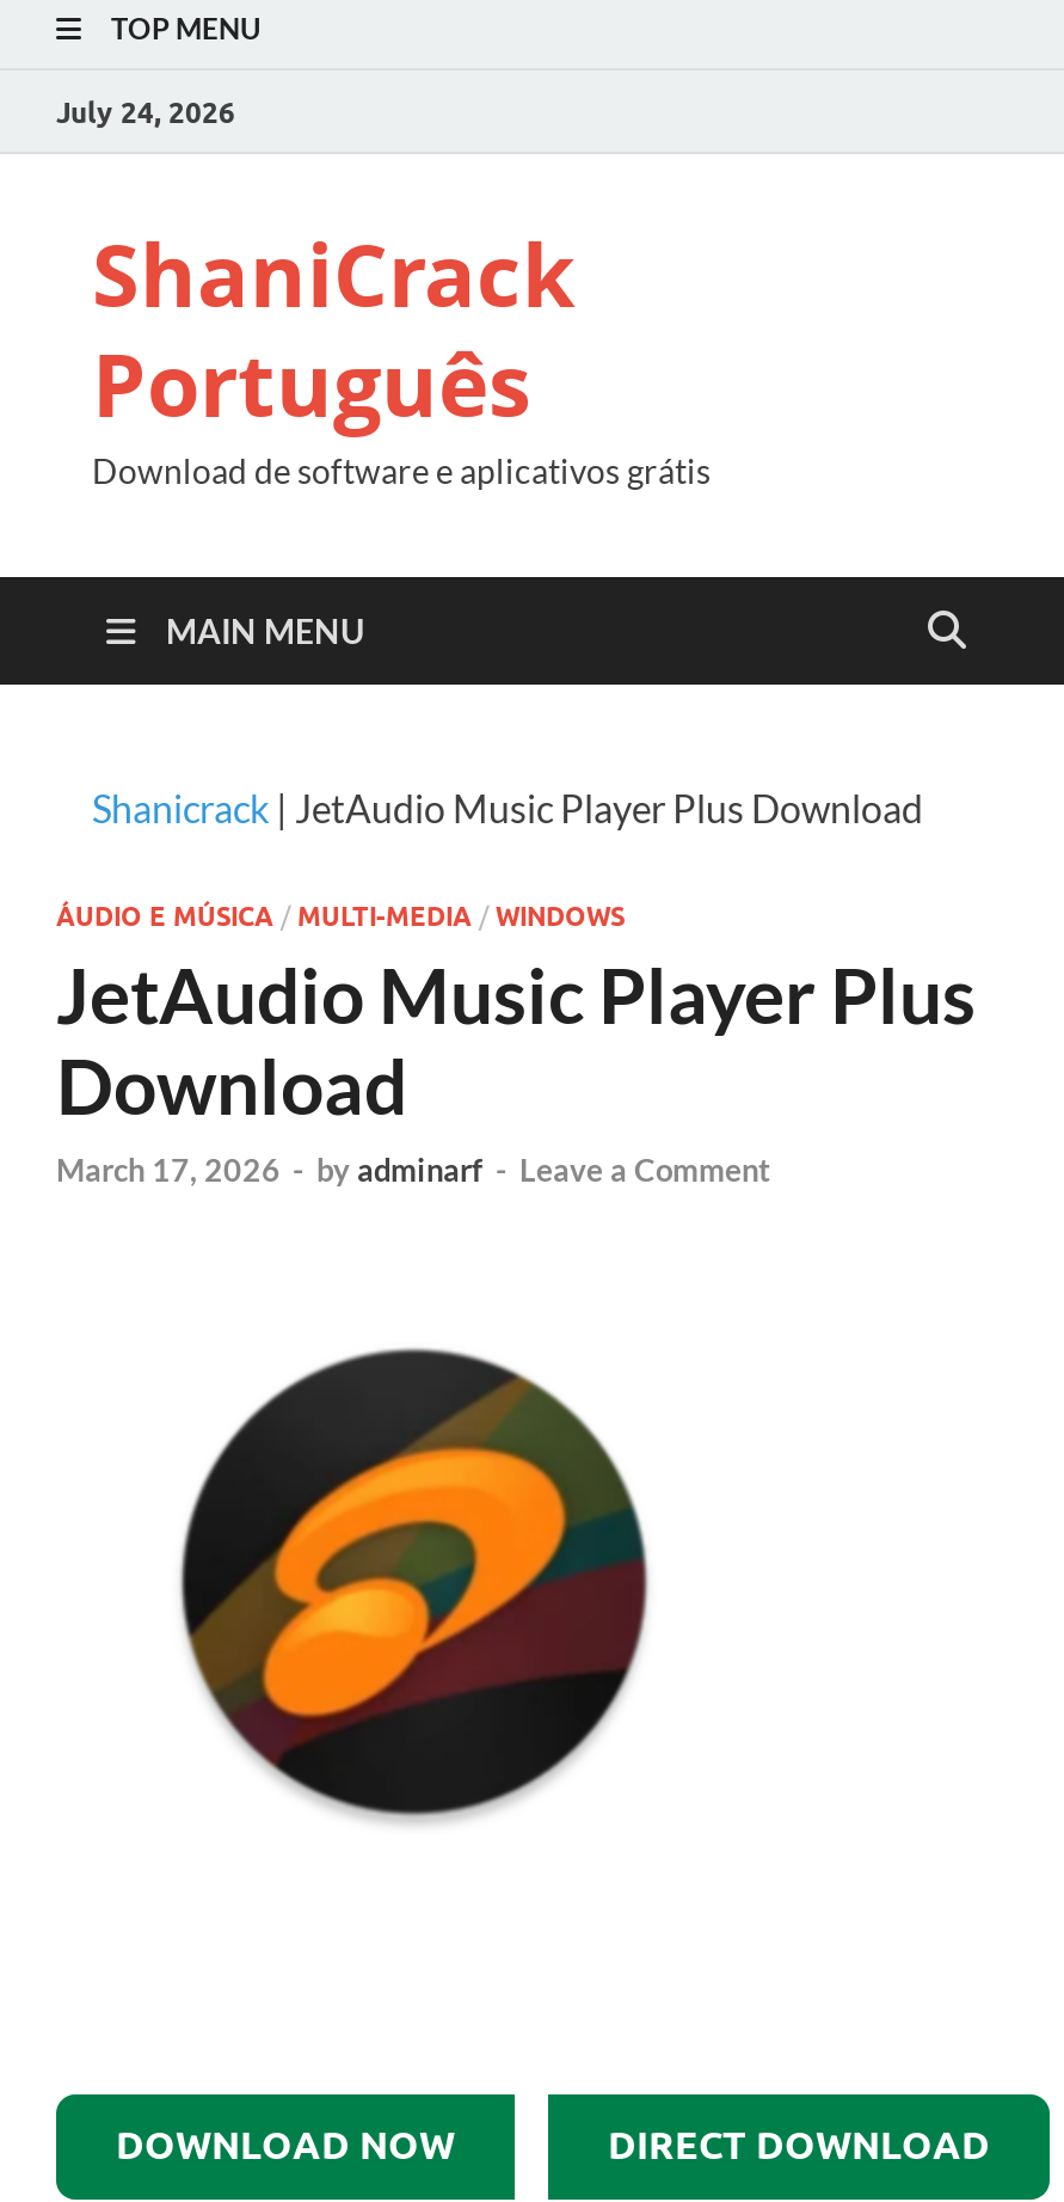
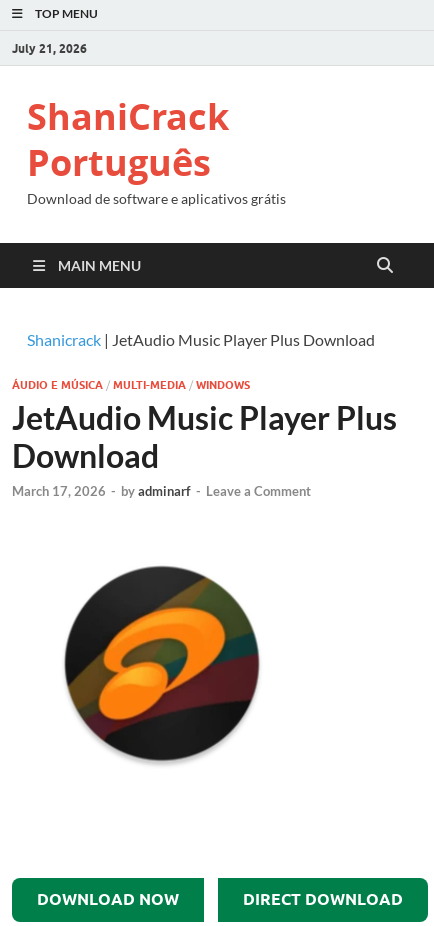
- July 24, 2026
+ July 21, 2026
